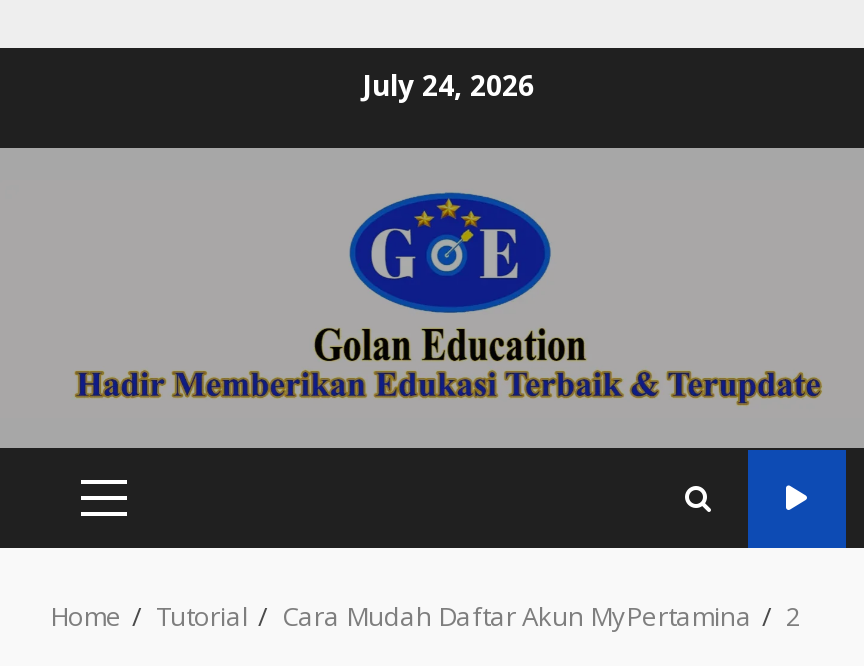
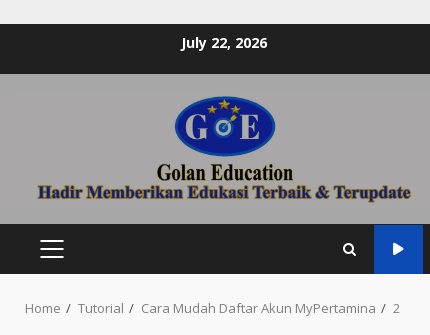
- July 24, 2026
+ July 22, 2026
